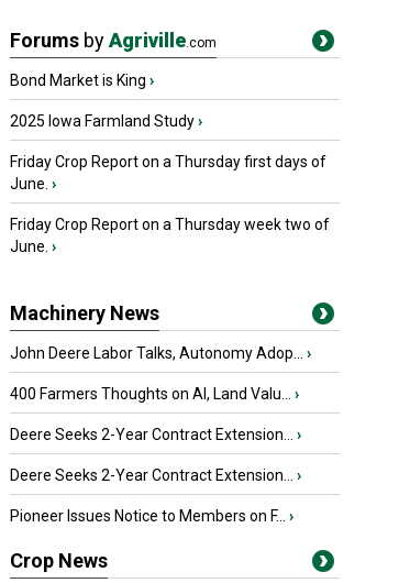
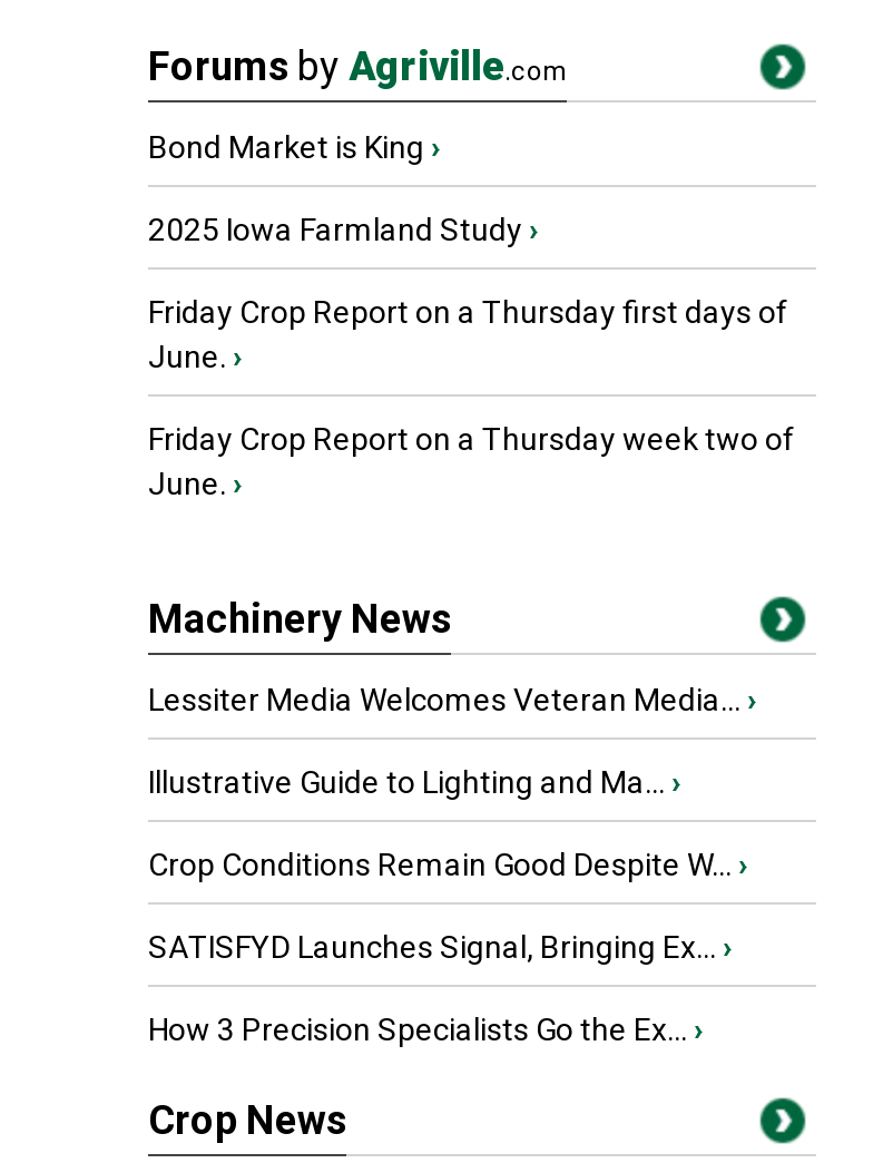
- John Deere Labor Talks, Autonomy Adop... ›
+ Lessiter Media Welcomes Veteran Media... ›

- 400 Farmers Thoughts on AI, Land Valu... ›
+ Illustrative Guide to Lighting and Ma... ›

- Deere Seeks 2-Year Contract Extension... ›
+ Crop Conditions Remain Good Despite W... ›

- Deere Seeks 2-Year Contract Extension... ›
+ SATISFYD Launches Signal, Bringing Ex... ›

- Pioneer Issues Notice to Members on F... ›
+ How 3 Precision Specialists Go the Ex... ›
